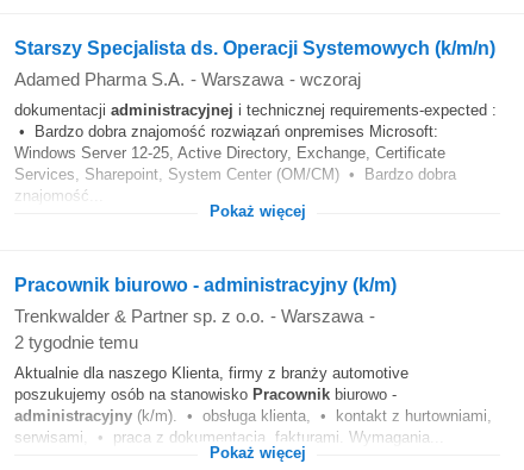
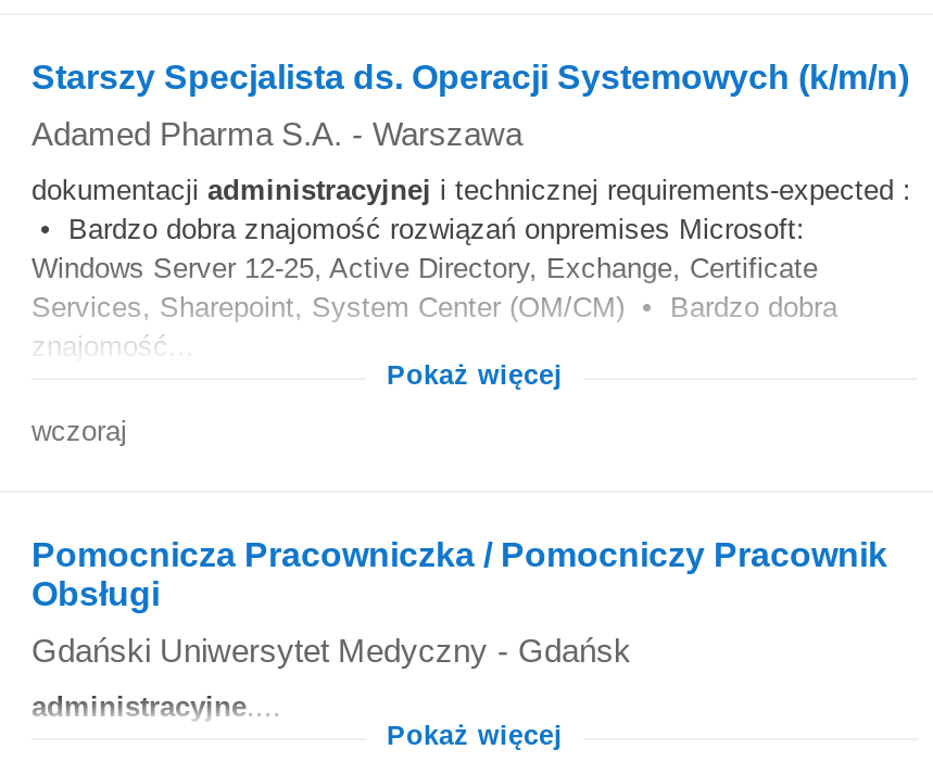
- Adamed Pharma S.A. - Warszawa - wczoraj
+ Adamed Pharma S.A. - Warszawa

- Pracownik biurowo - administracyjny (k/m)
- Trenkwalder & Partner sp. z o.o. - Warszawa -
- 2 tygodnie temu
- Aktualnie dla naszego Klienta, firmy z branży automotive
- poszukujemy osób na stanowisko Pracownik biurowo -
- administracyjny (k/m). • obsługa klienta, • kontakt z hurtowniami,
- serwisami, • praca z dokumentacją, fakturami. Wymagania...
+ wczoraj
+ Pomocnicza Pracowniczka / Pomocniczy Pracownik
+ Obsługi
+ Gdański Uniwersytet Medyczny - Gdańsk
+ administracyjne....
